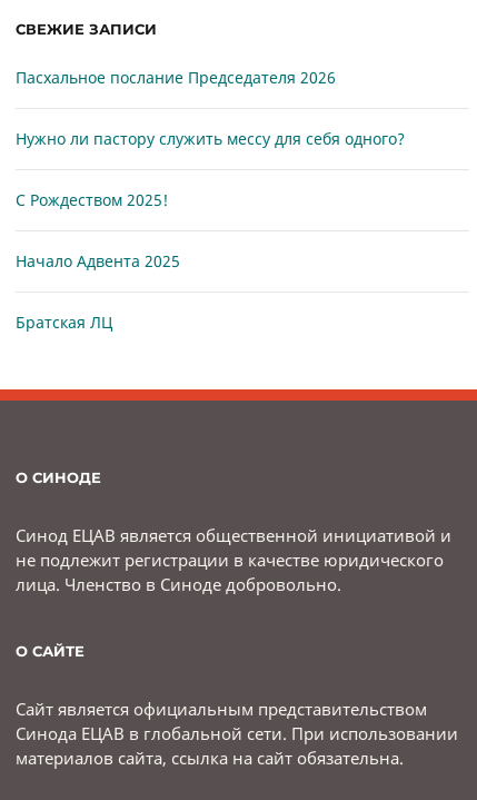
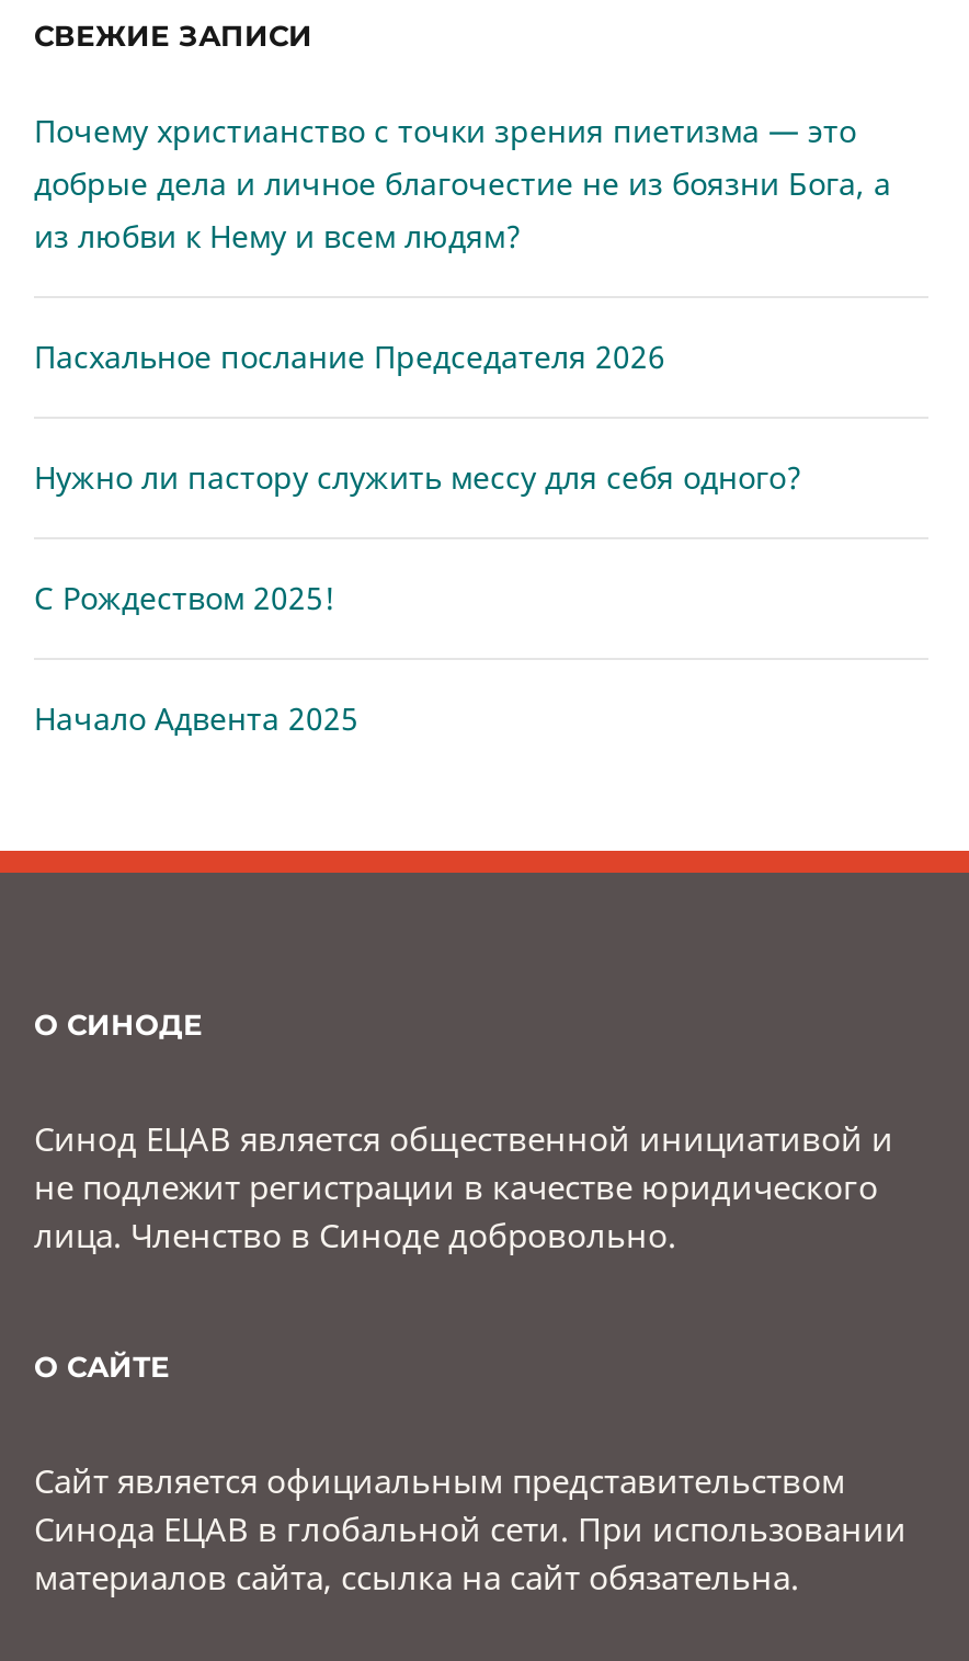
+ Почему христианство с точки зрения пиетизма — это
+ добрые дела и личное благочестие не из боязни Бога, а
+ из любви к Нему и всем людям?

moved down: Пасхальное послание Председателя 2026 | Нужно ли пастору служить мессу для себя одного? | С Рождеством 2025! | Начало Адвента 2025

- Братская ЛЦ
